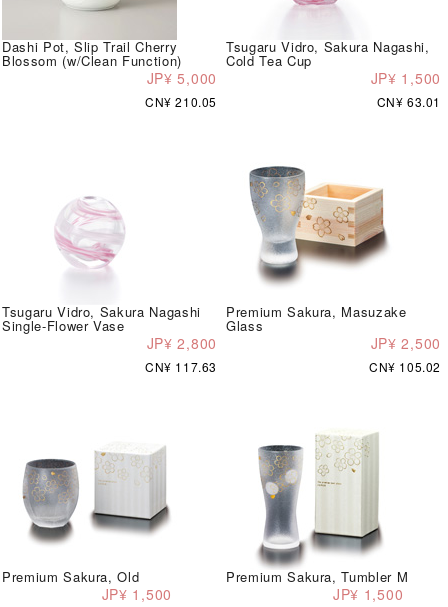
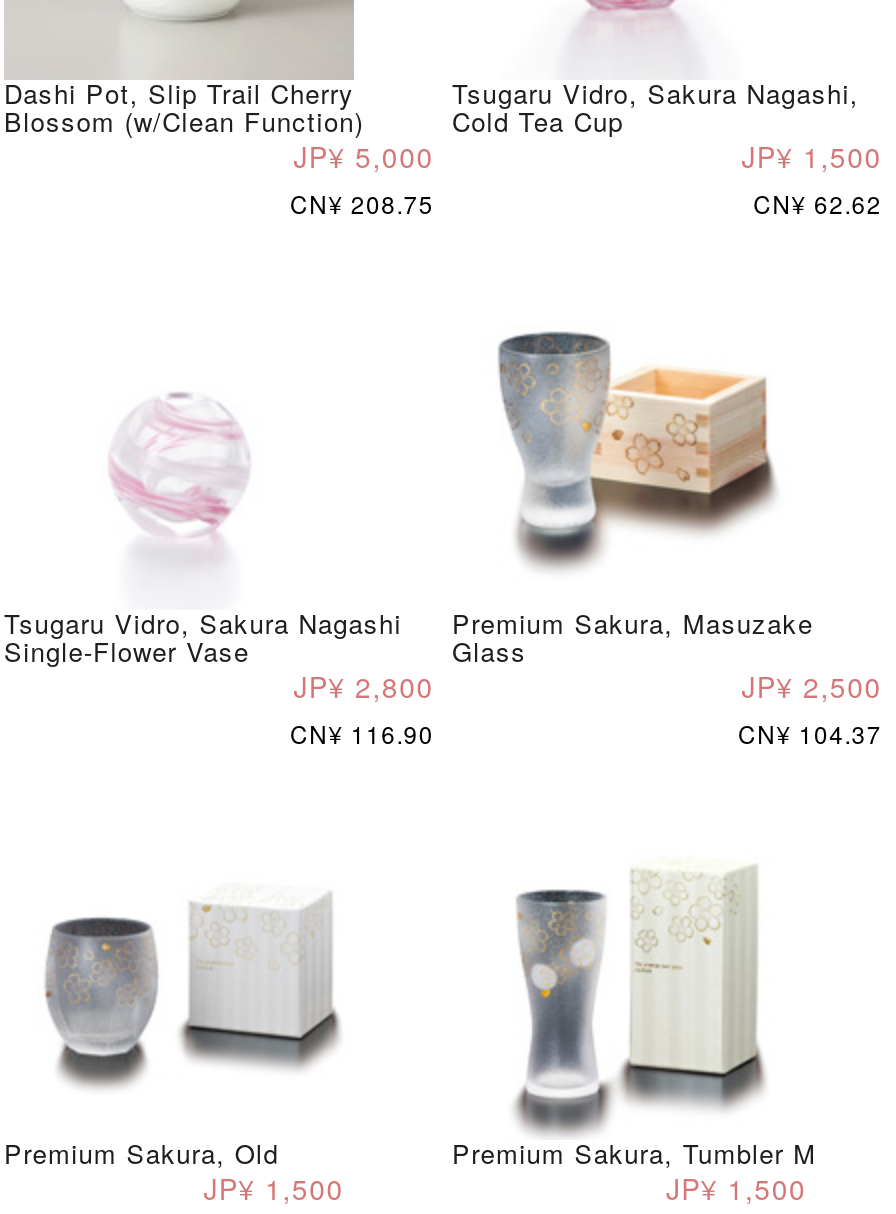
- CN¥ 210.05
+ CN¥ 208.75

- CN¥ 63.01
+ CN¥ 62.62

- CN¥ 117.63
+ CN¥ 116.90

- CN¥ 105.02
+ CN¥ 104.37
